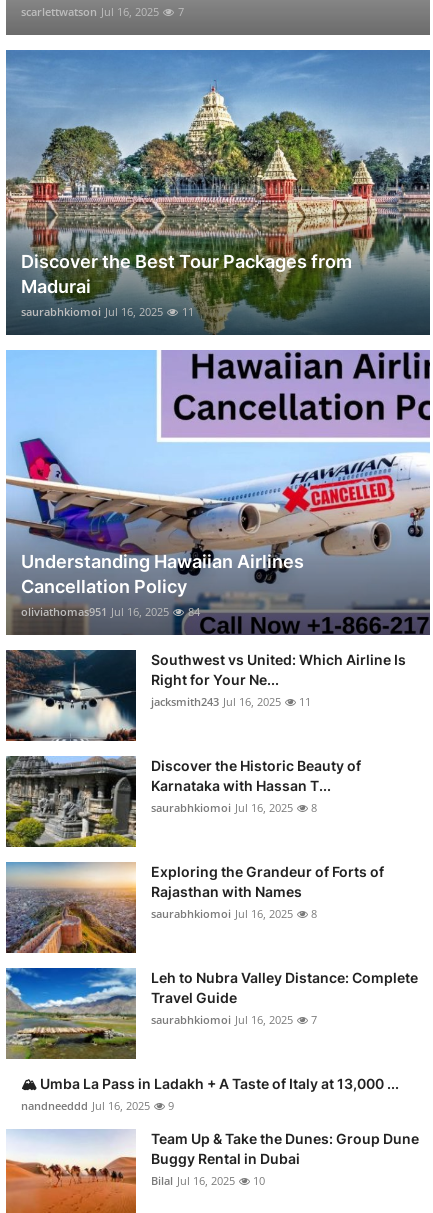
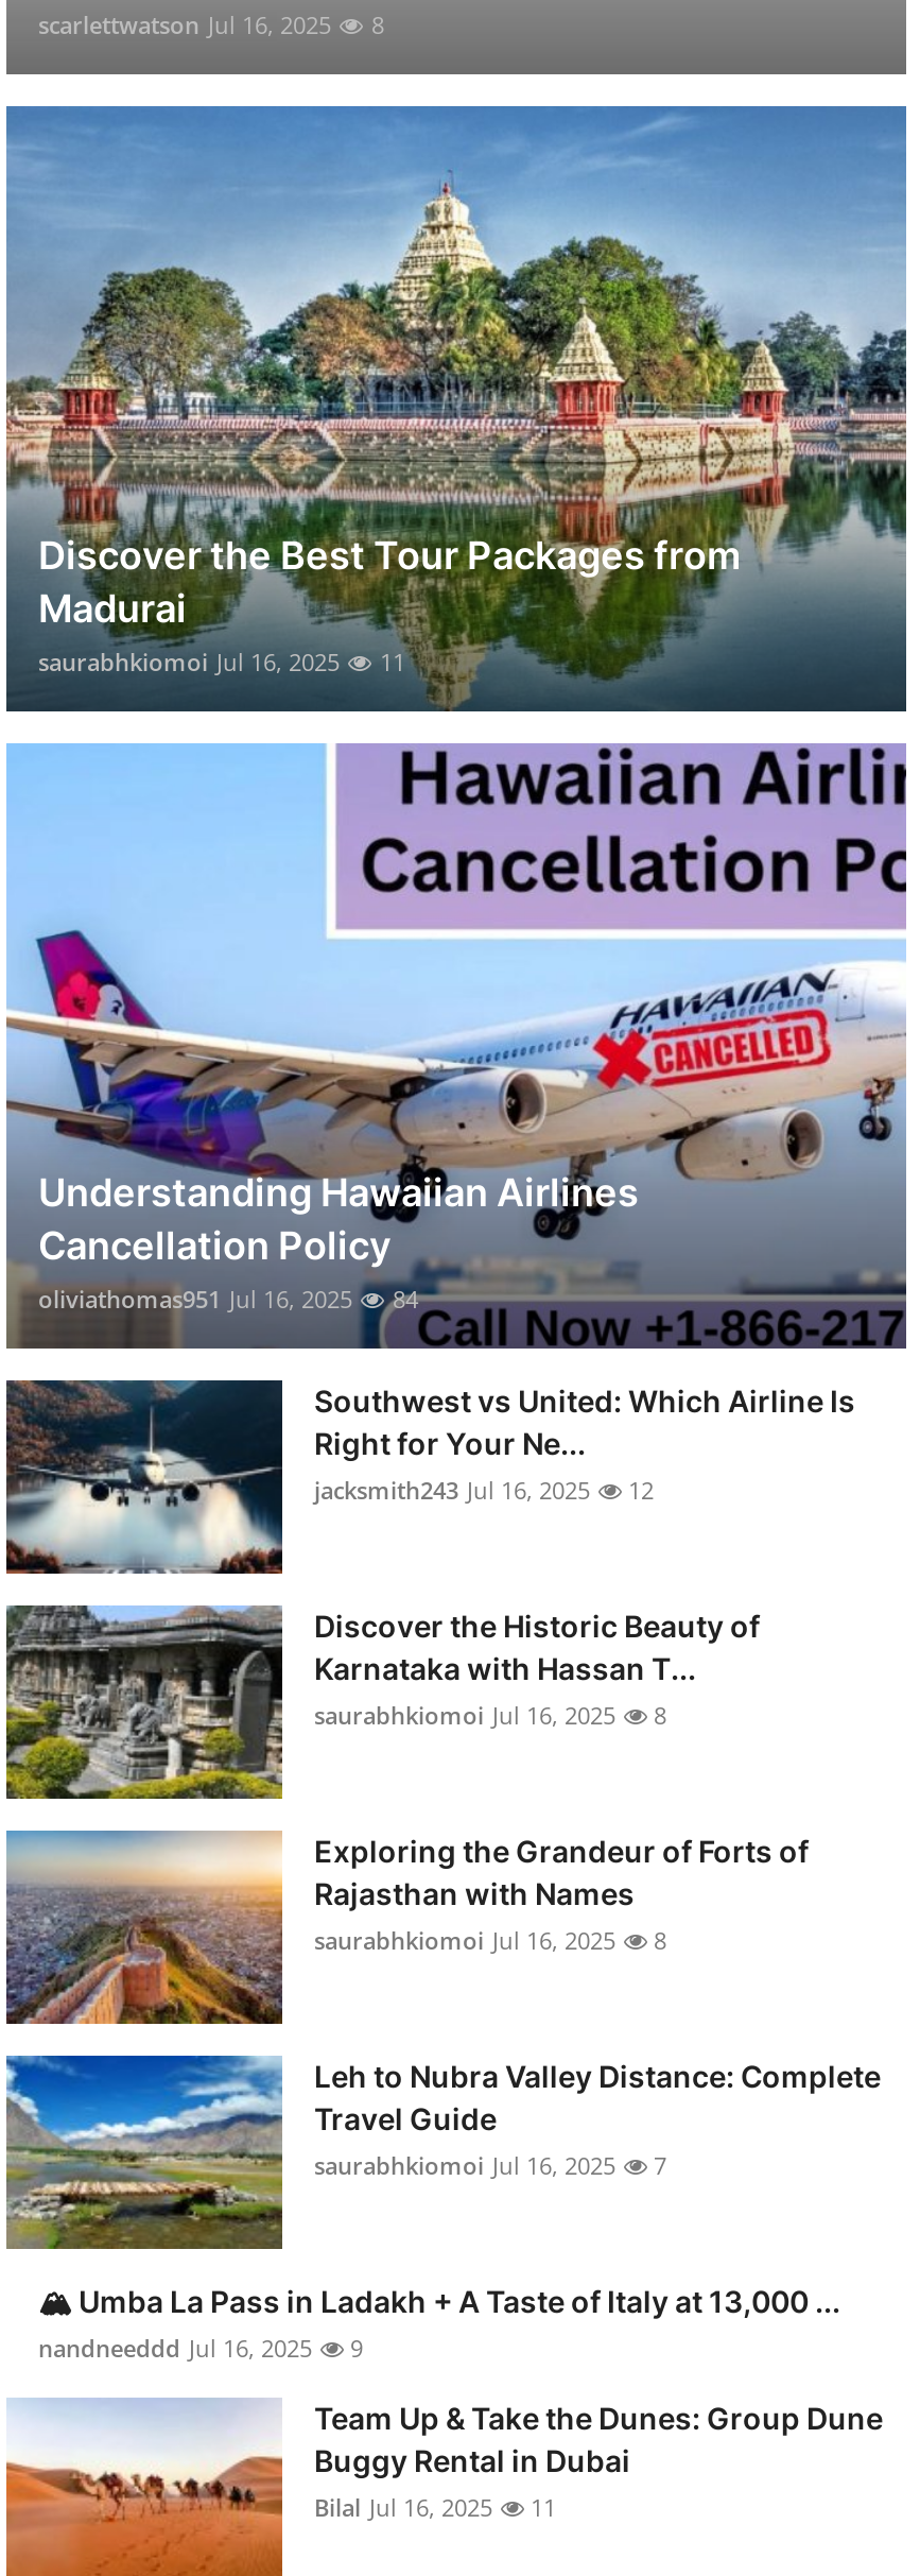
- scarlettwatson Jul 16, 2025 7
+ scarlettwatson Jul 16, 2025 8

- jacksmith243 Jul 16, 2025 11
+ jacksmith243 Jul 16, 2025 12

- Bilal Jul 16, 2025 10
+ Bilal Jul 16, 2025 11
